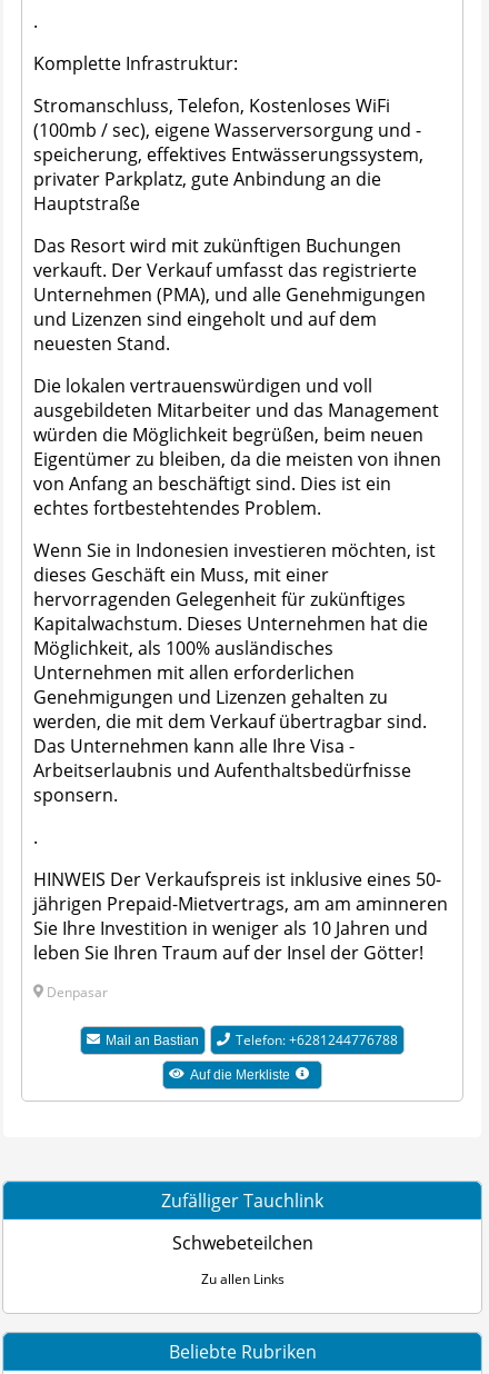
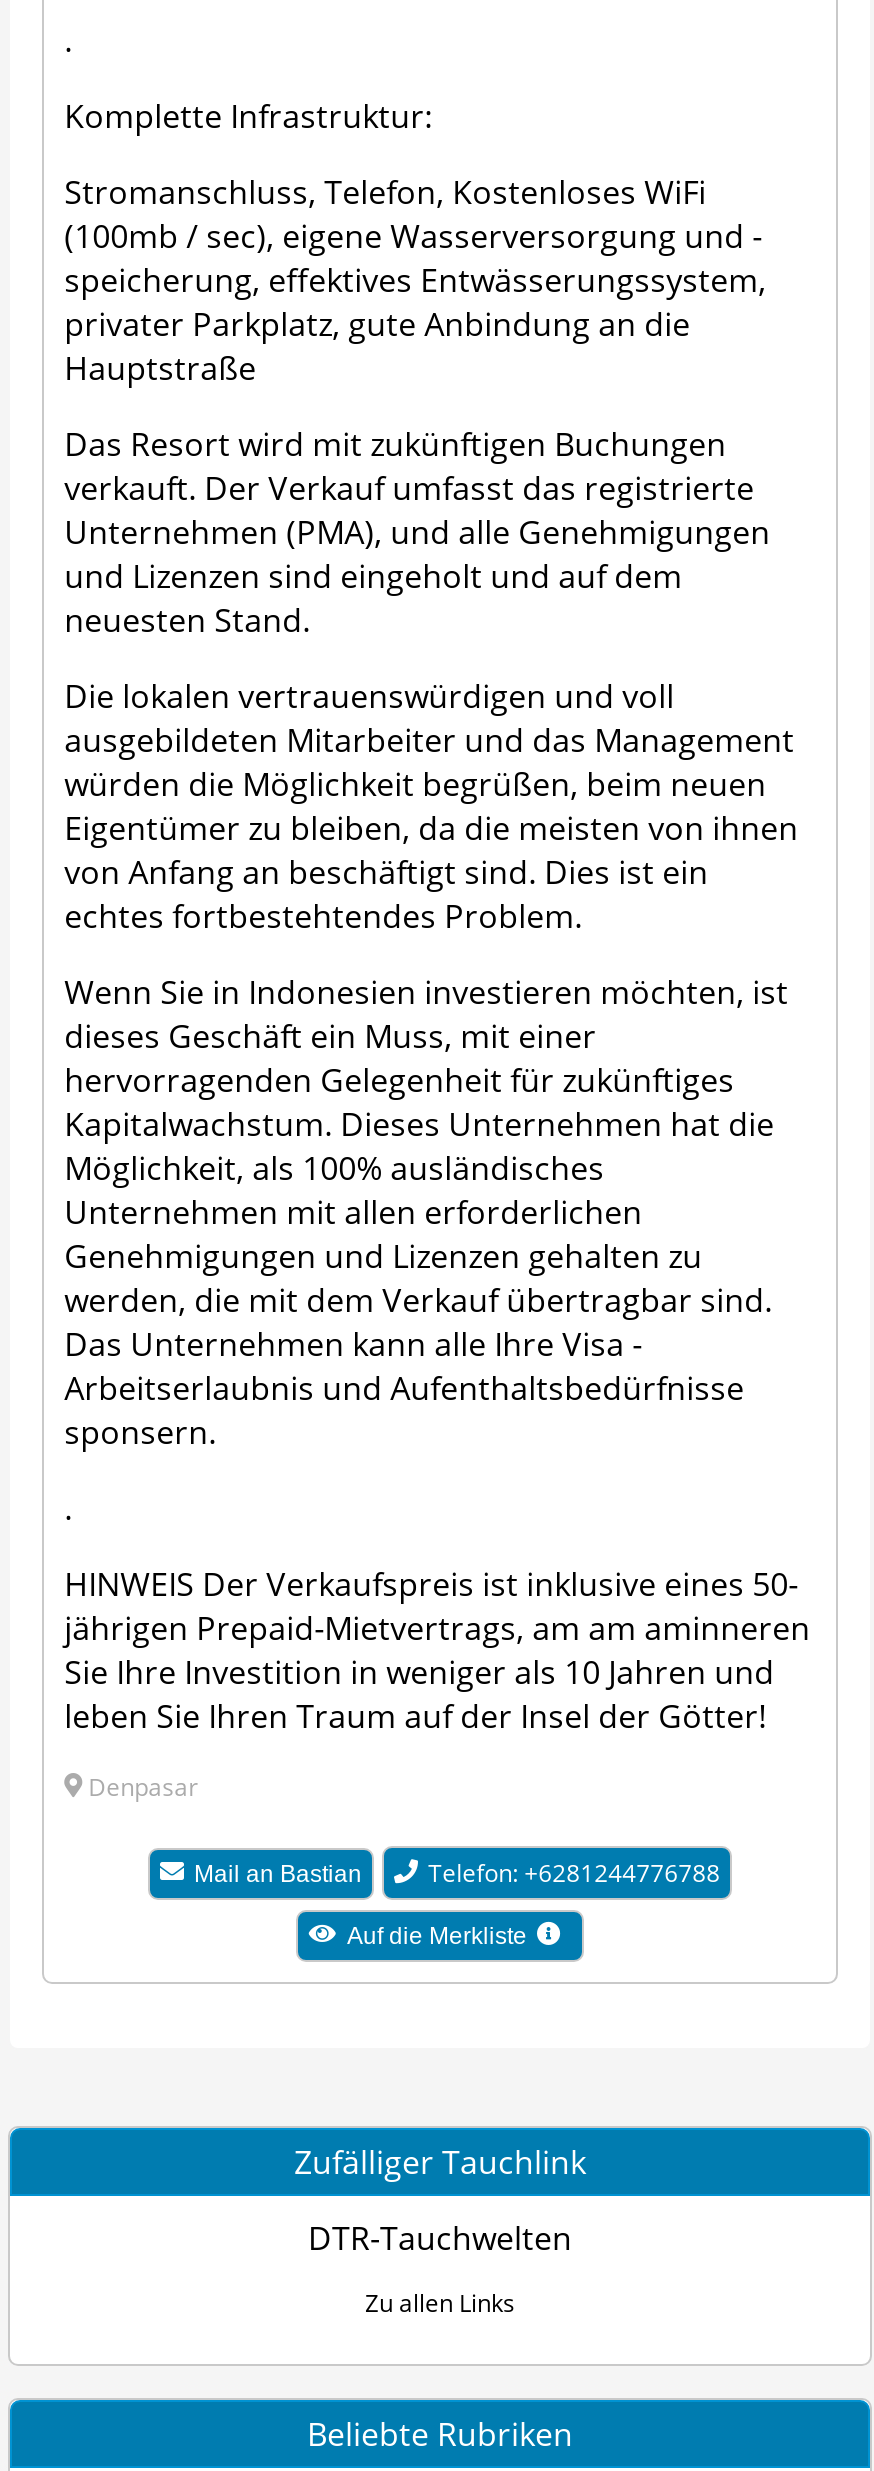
- Schwebeteilchen
+ DTR-Tauchwelten
